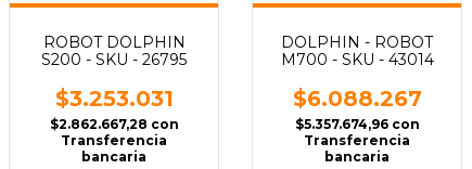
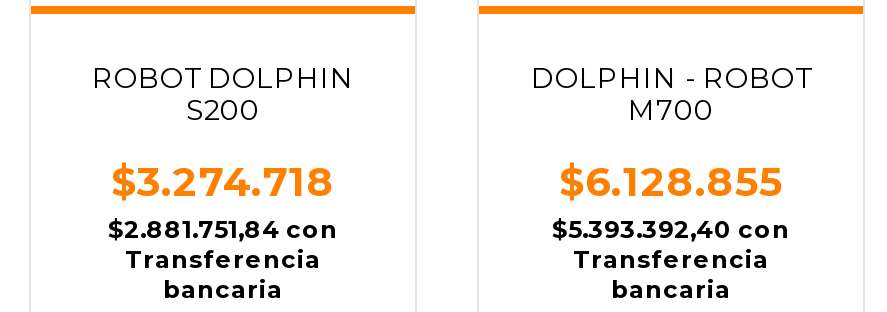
- S200 - SKU - 26795
+ S200

- M700 - SKU - 43014
+ M700

- $3.253.031
- $2.862.667,28 con
+ $3.274.718
+ $2.881.751,84 con

- $6.088.267
- $5.357.674,96 con
+ $6.128.855
+ $5.393.392,40 con
